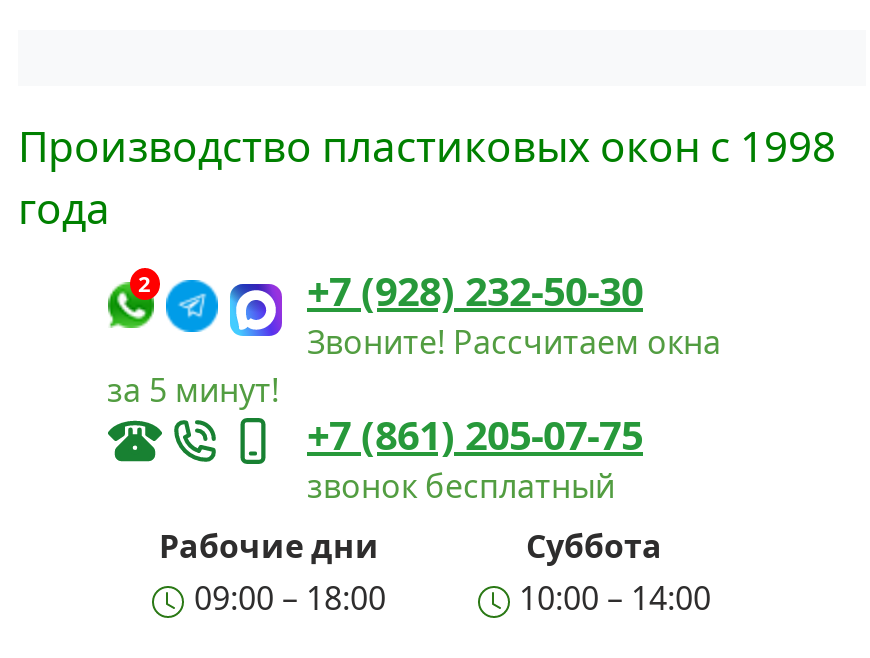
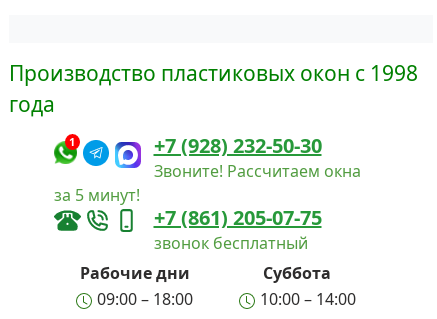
- 2
+ 1
